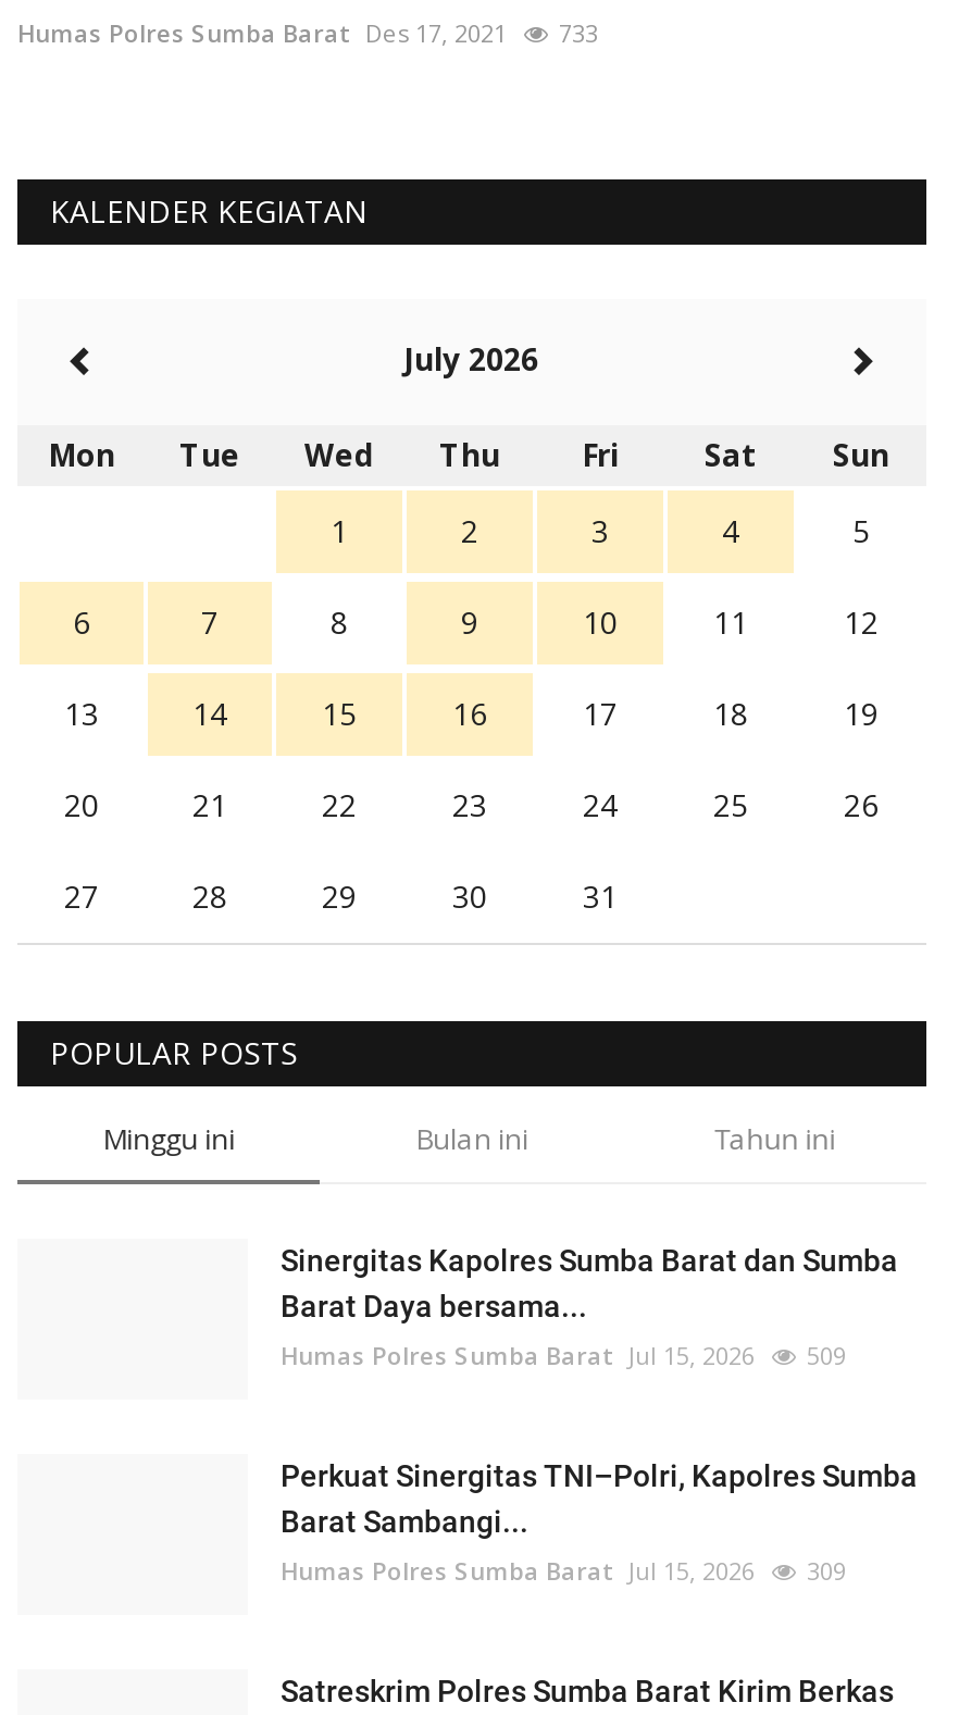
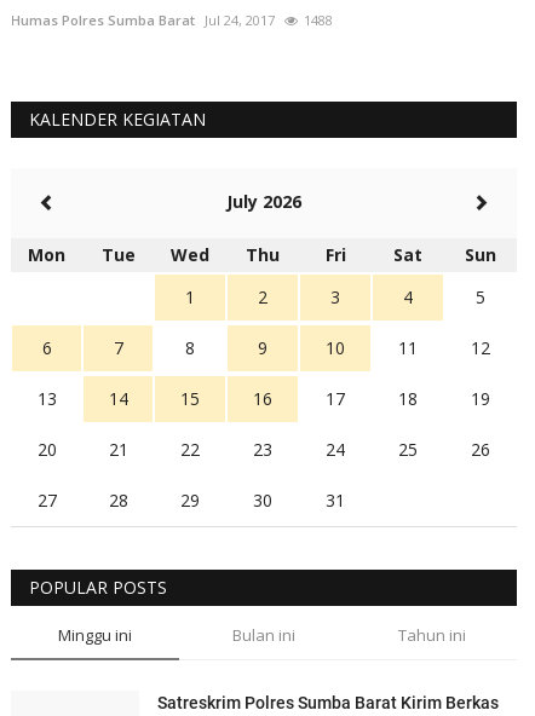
- Humas Polres Sumba Barat Des 17, 2021
- 733
+ Humas Polres Sumba Barat Jul 24, 2017
+ 1488

- Sinergitas Kapolres Sumba Barat dan Sumba
- Barat Daya bersama...
- Humas Polres Sumba Barat Jul 15, 2026
- 509
- Perkuat Sinergitas TNI–Polri, Kapolres Sumba
- Barat Sambangi...
- Humas Polres Sumba Barat Jul 15, 2026
- 309
